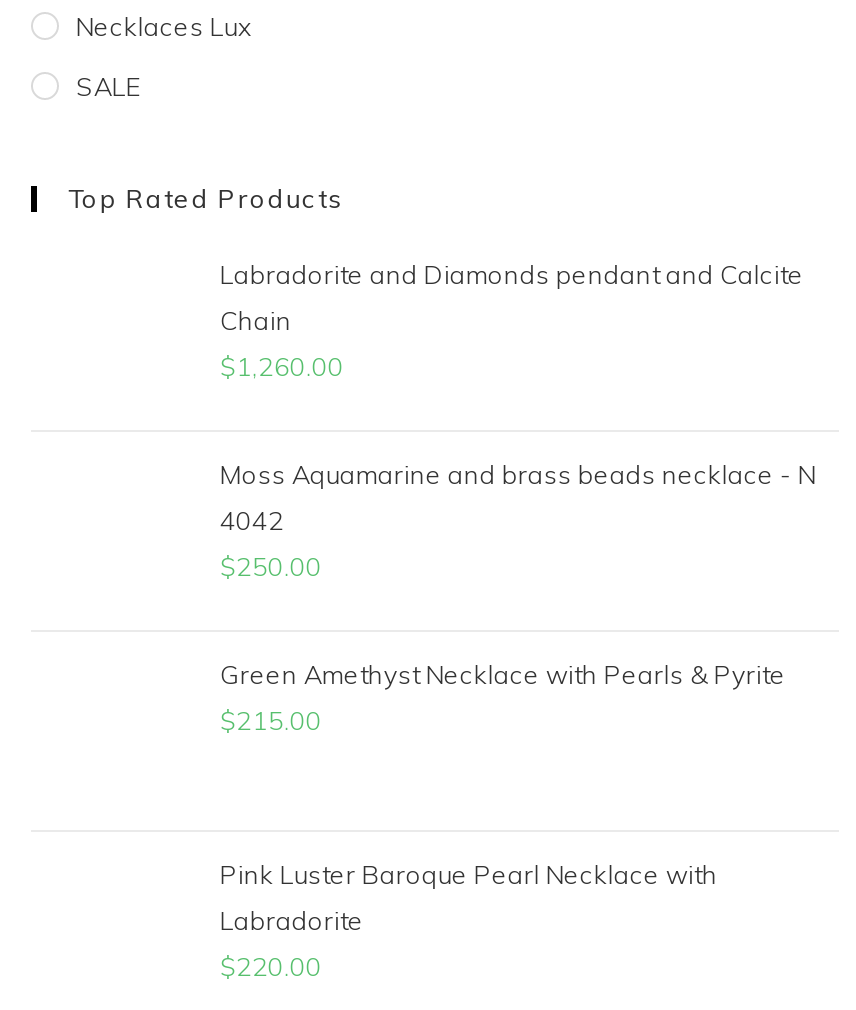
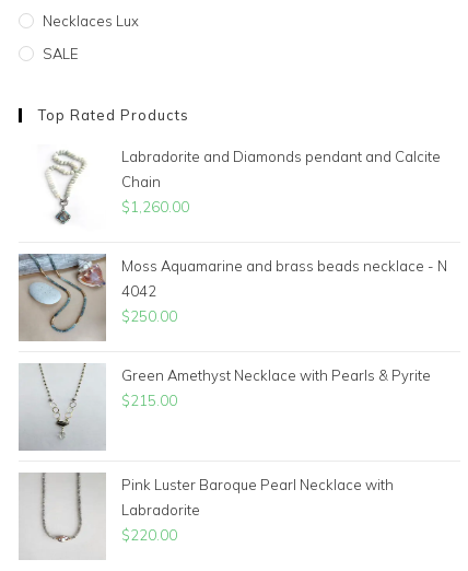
+ [image]

+ [image]

+ [image]

+ [image]
